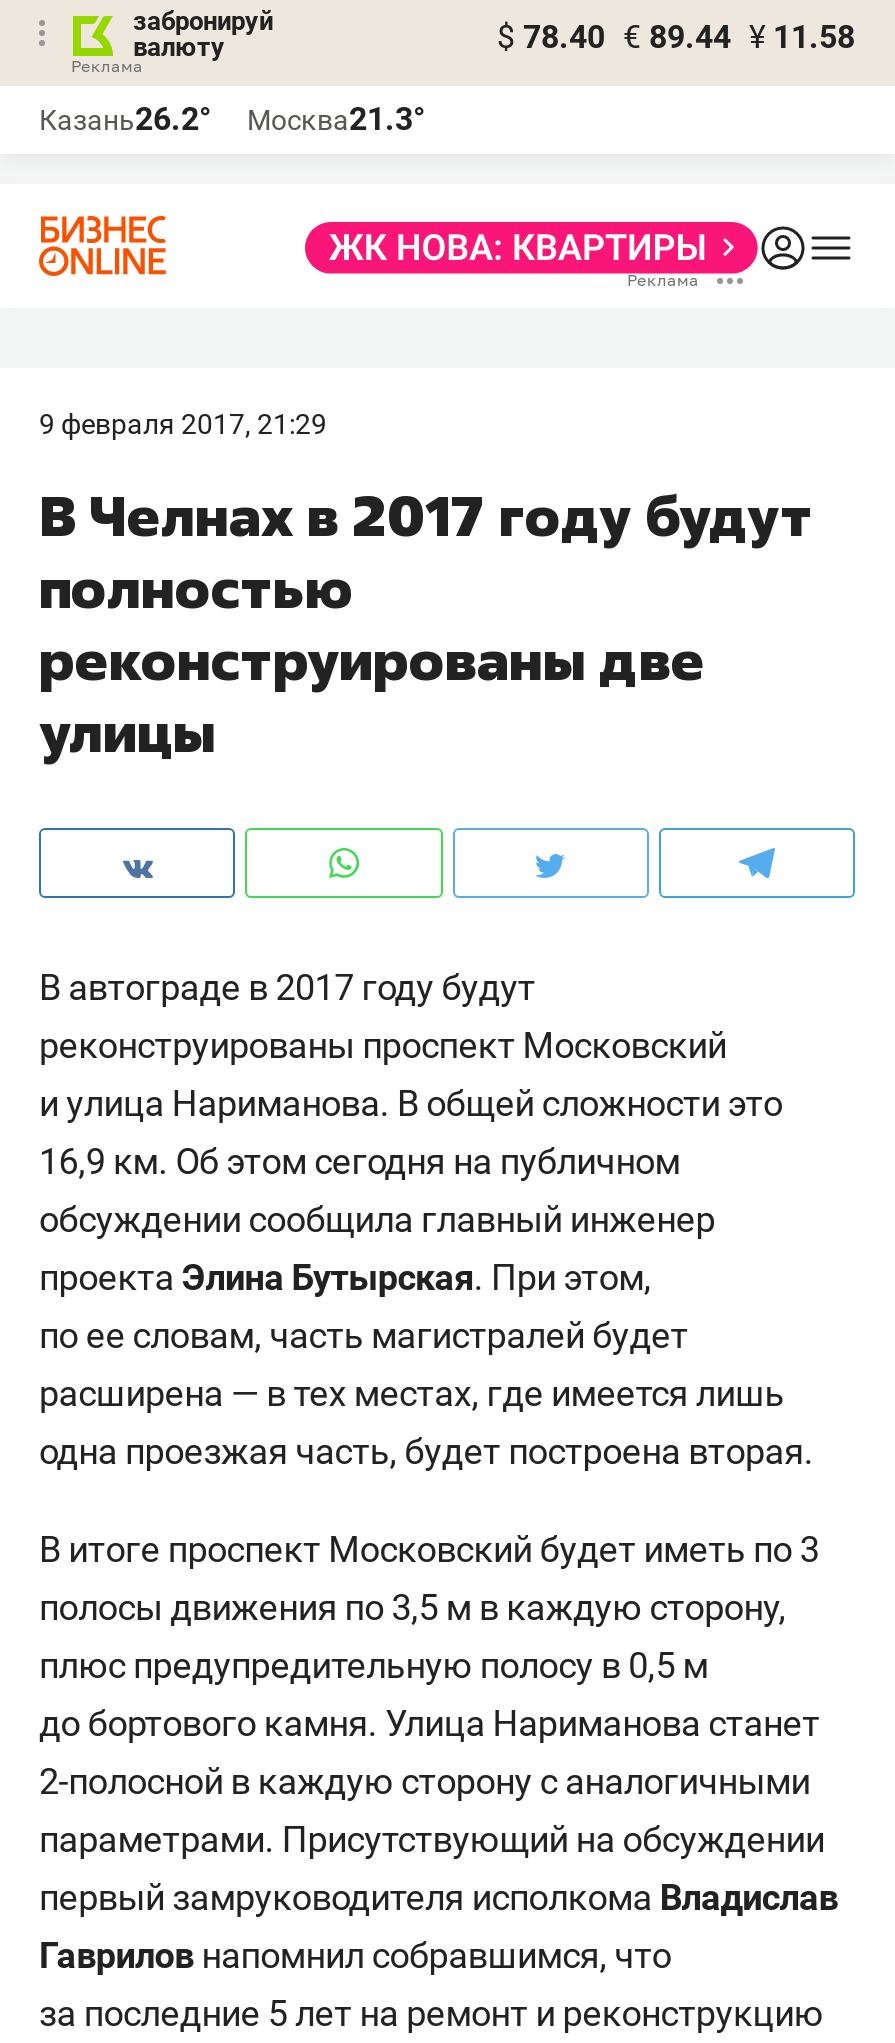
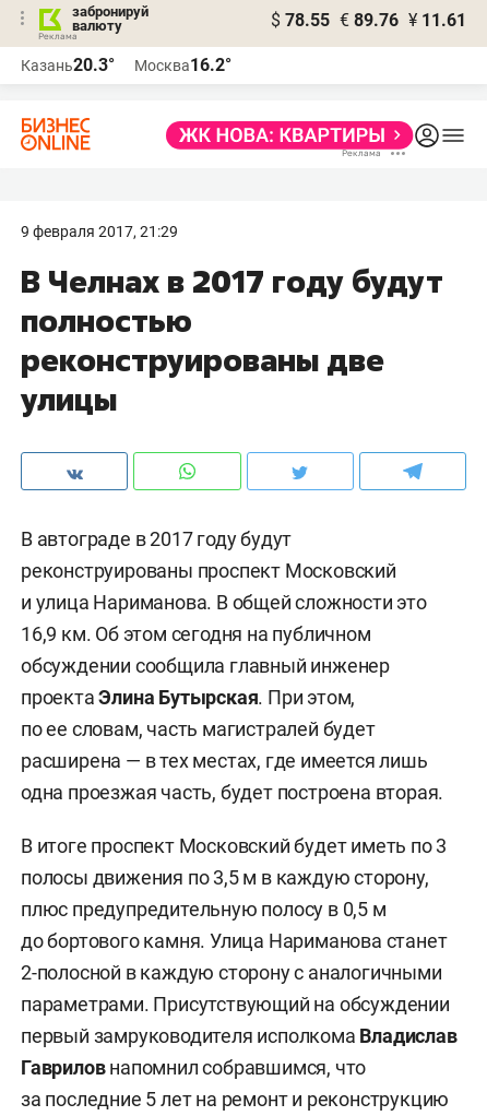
- $ 78.40 € 89.44 ¥ 11.58
+ $ 78.55 € 89.76 ¥ 11.61

- Казань26.2°
+ Казань20.3°

- Москва21.3°
+ Москва16.2°
